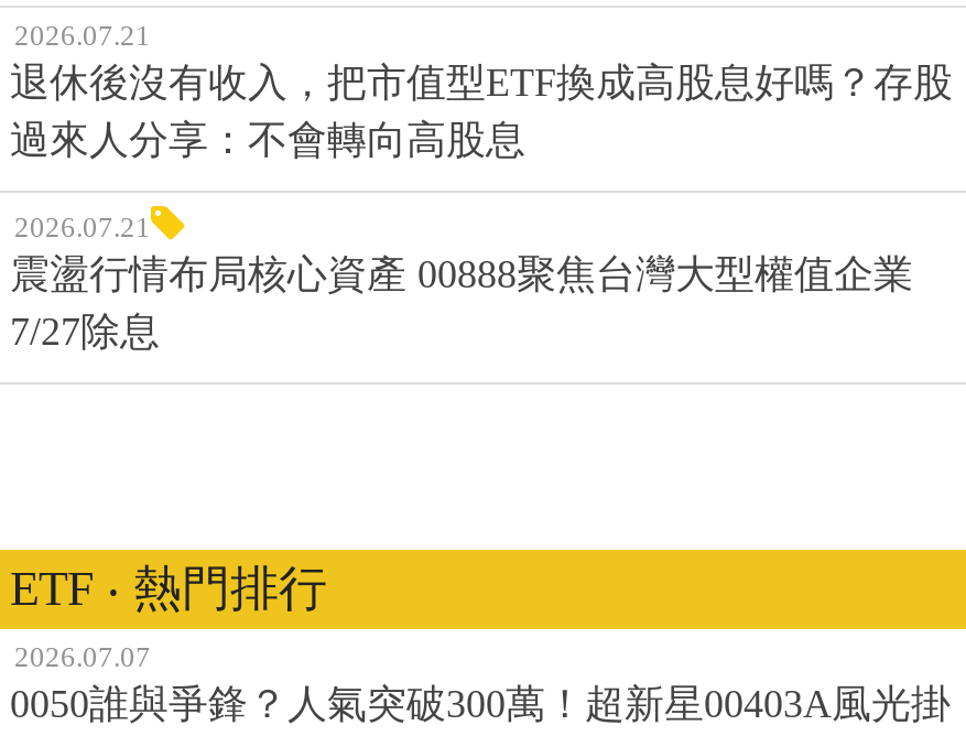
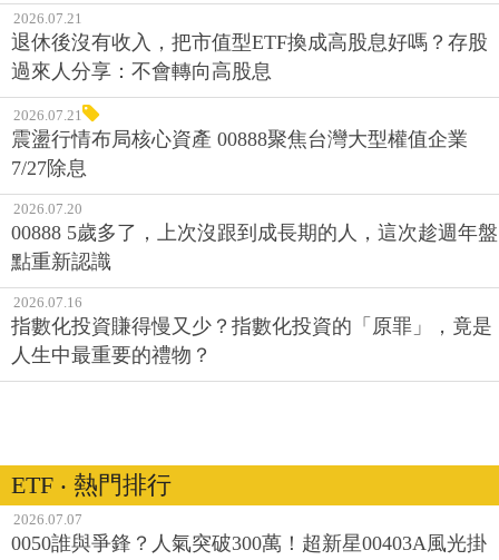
+ 2026.07.20
+ 00888 5歲多了，上次沒跟到成長期的人，這次趁週年盤
+ 點重新認識
+ 2026.07.16
+ 指數化投資賺得慢又少？指數化投資的「原罪」，竟是
+ 人生中最重要的禮物？
